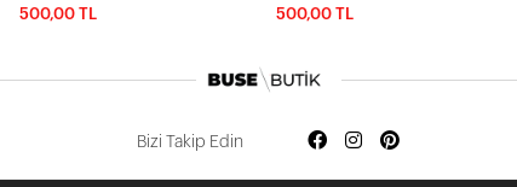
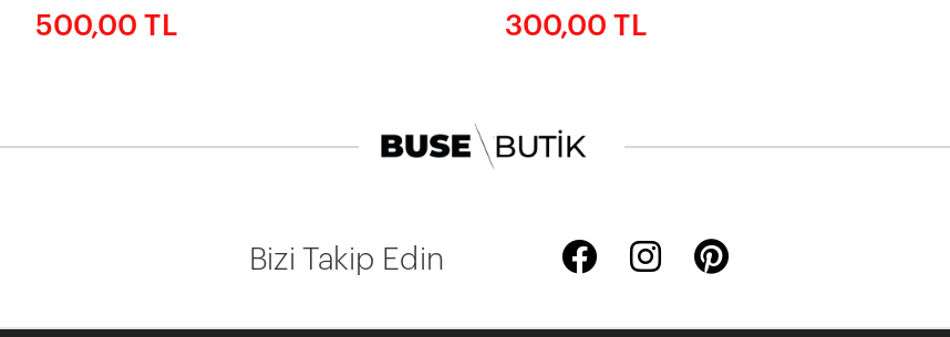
- 500,00 TL
+ 300,00 TL
